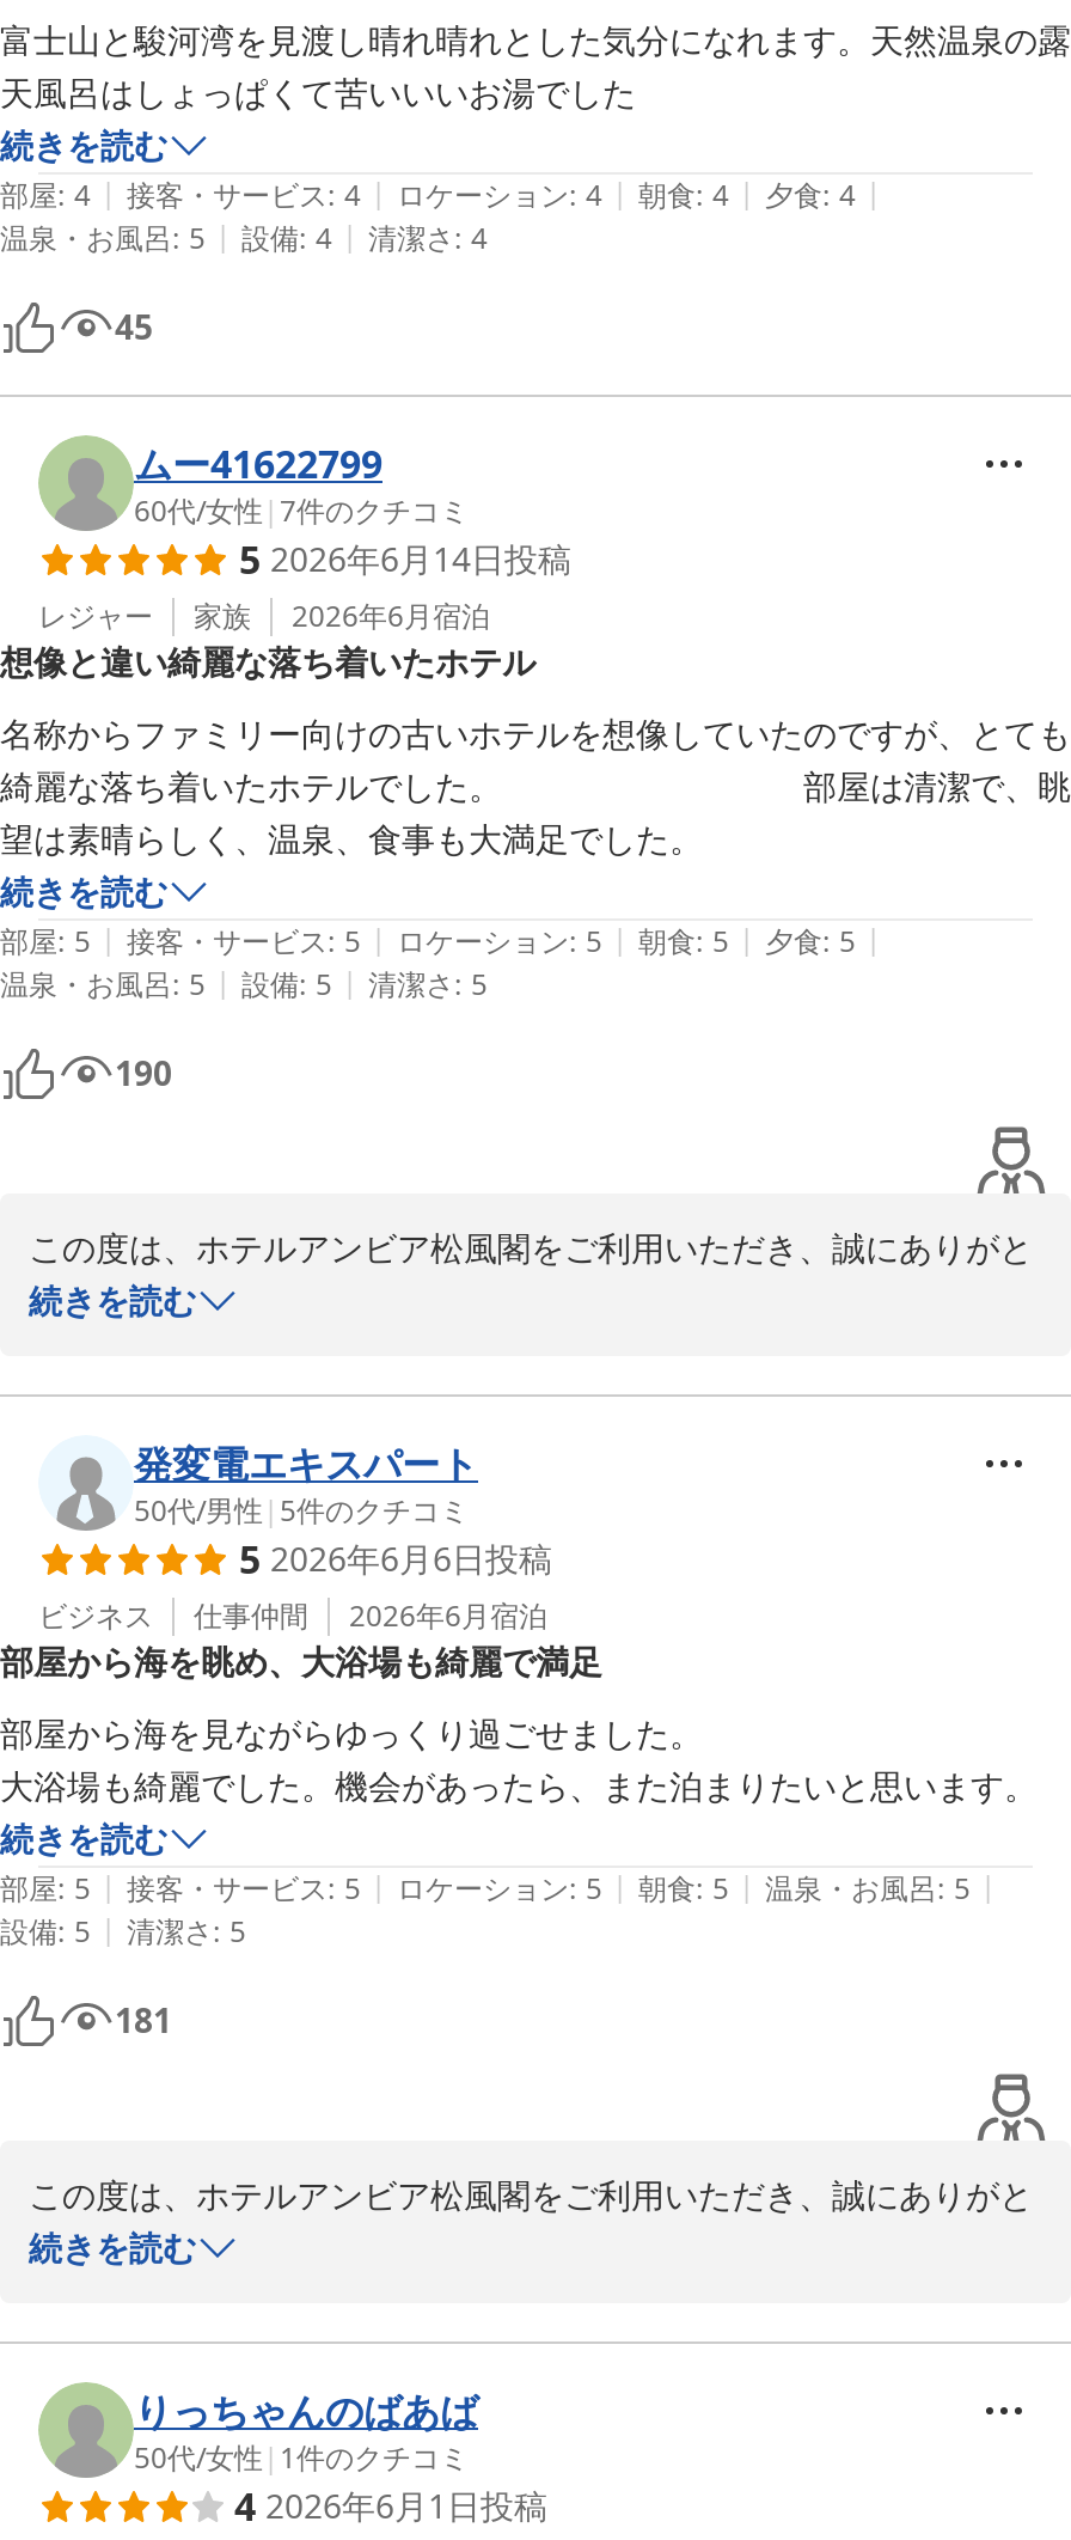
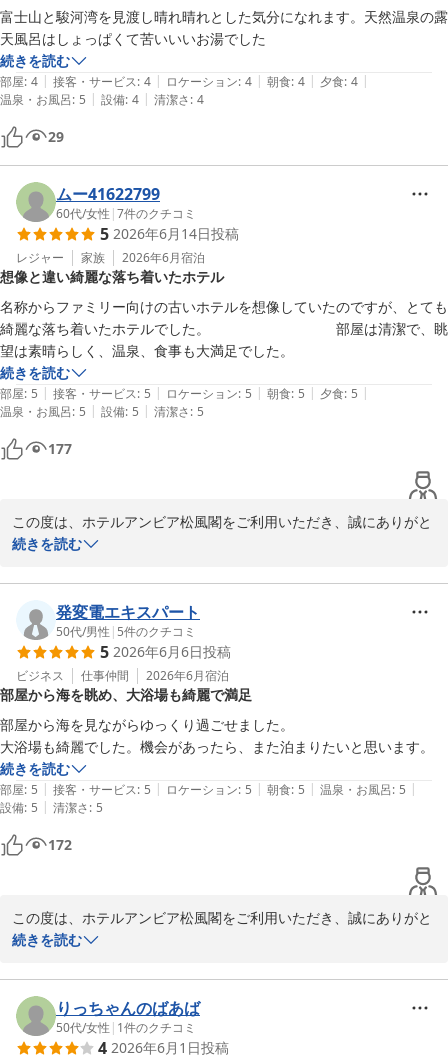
- 45
+ 29

- 190
+ 177

- 181
+ 172
